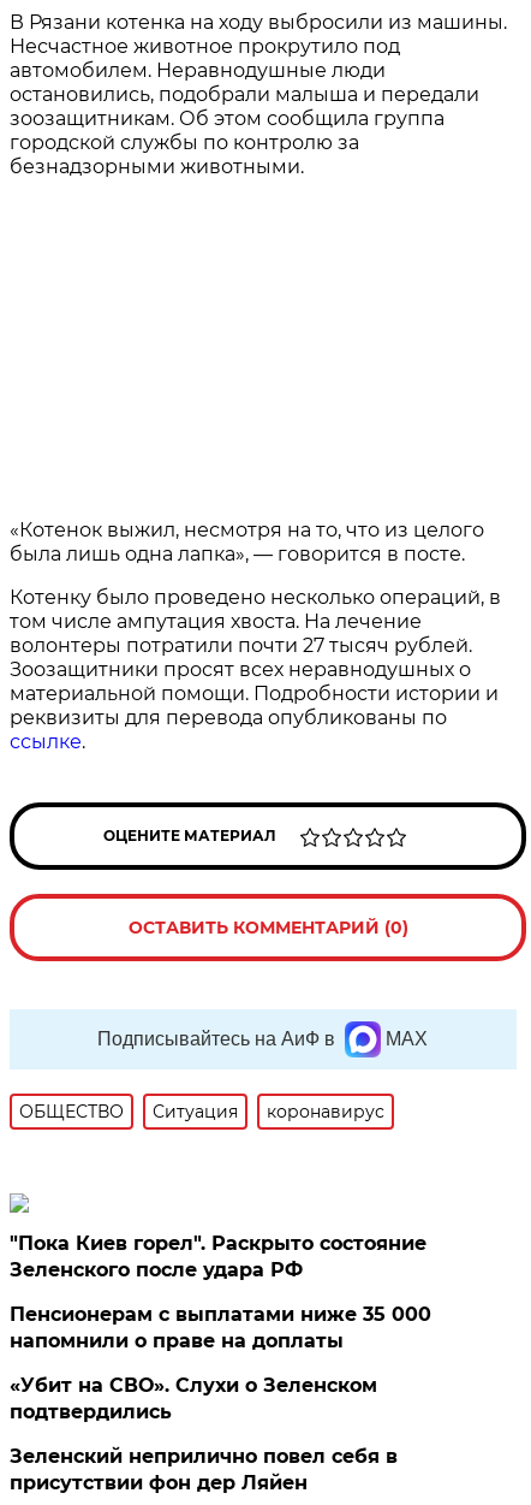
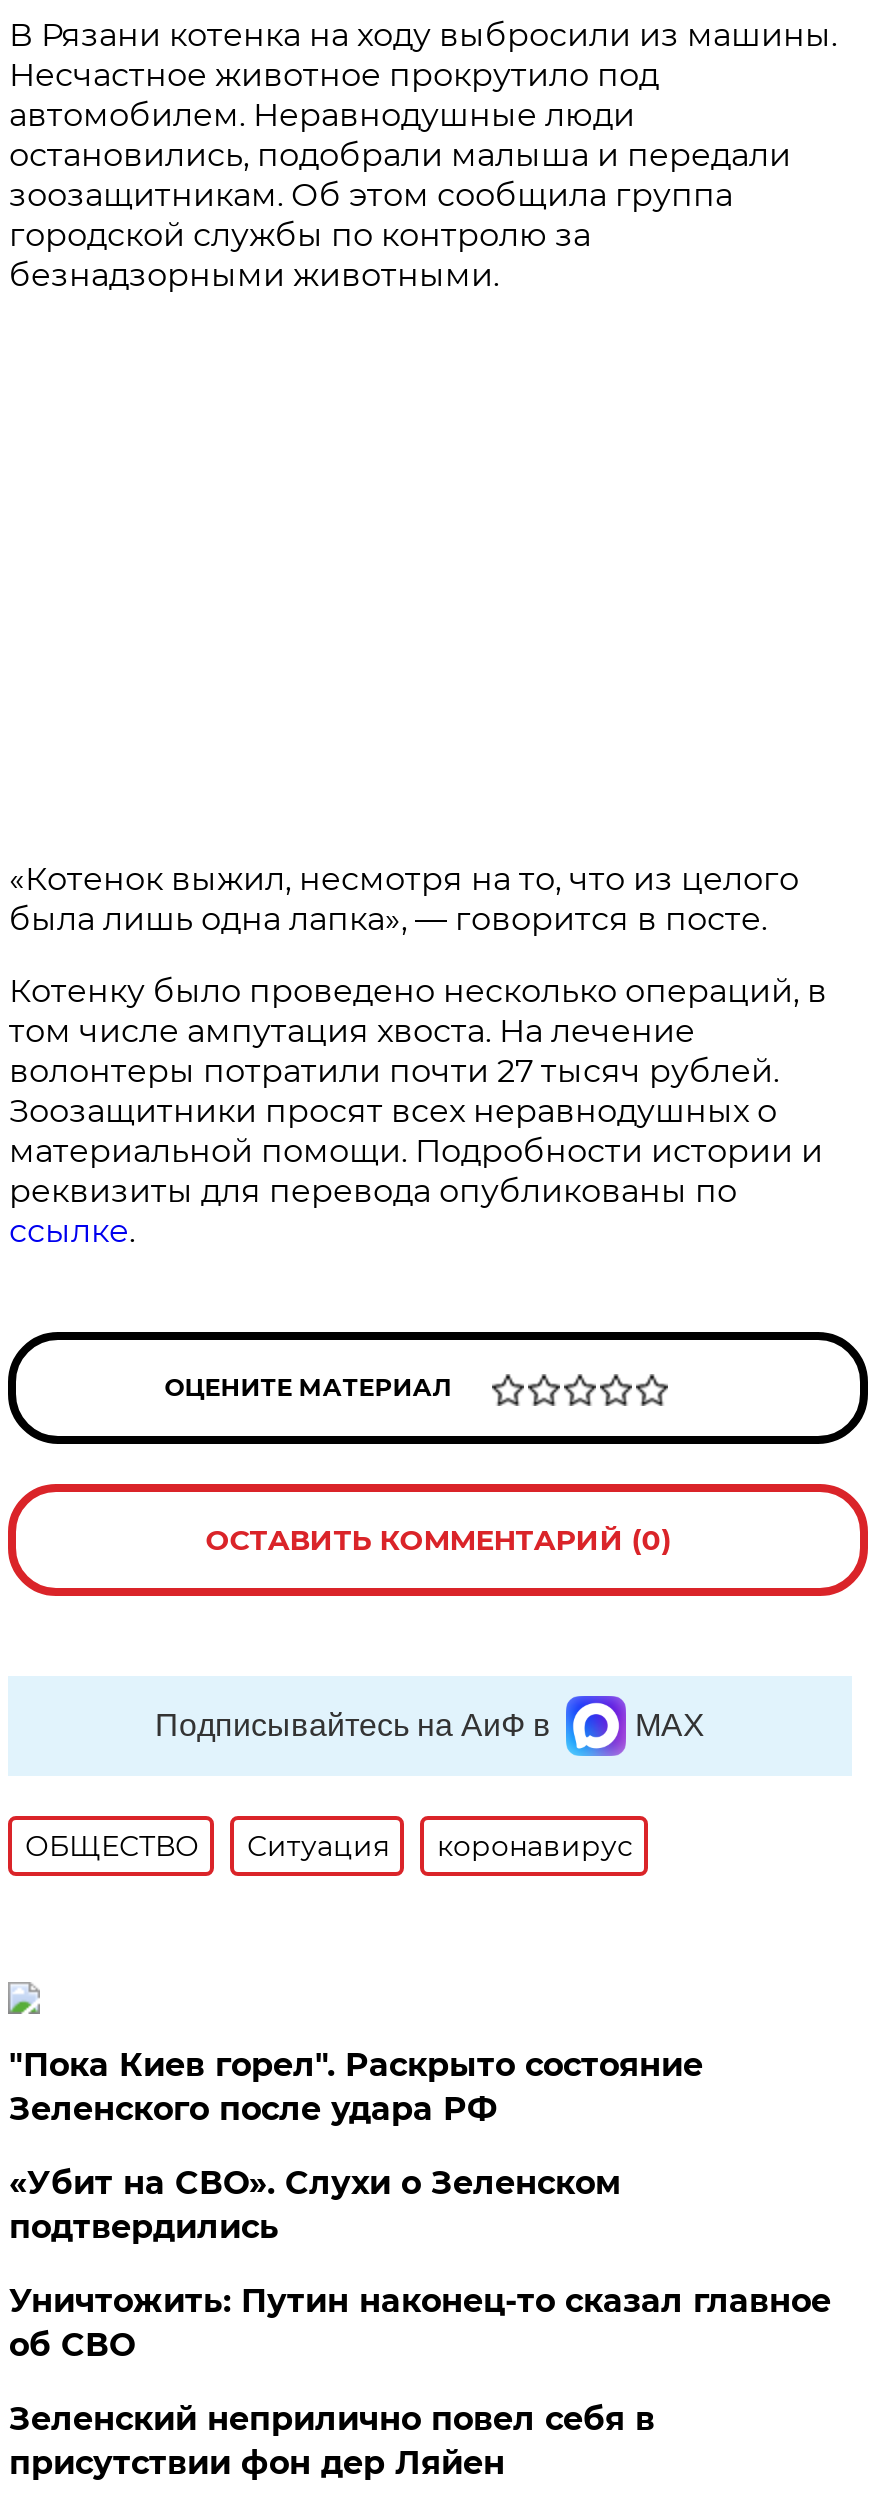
- Пенсионерам с выплатами ниже 35 000
- напомнили о праве на доплаты

moved up: «Убит на СВО». Слухи о Зеленском | подтвердились

+ Уничтожить: Путин наконец-то сказал главное
+ об СВО
